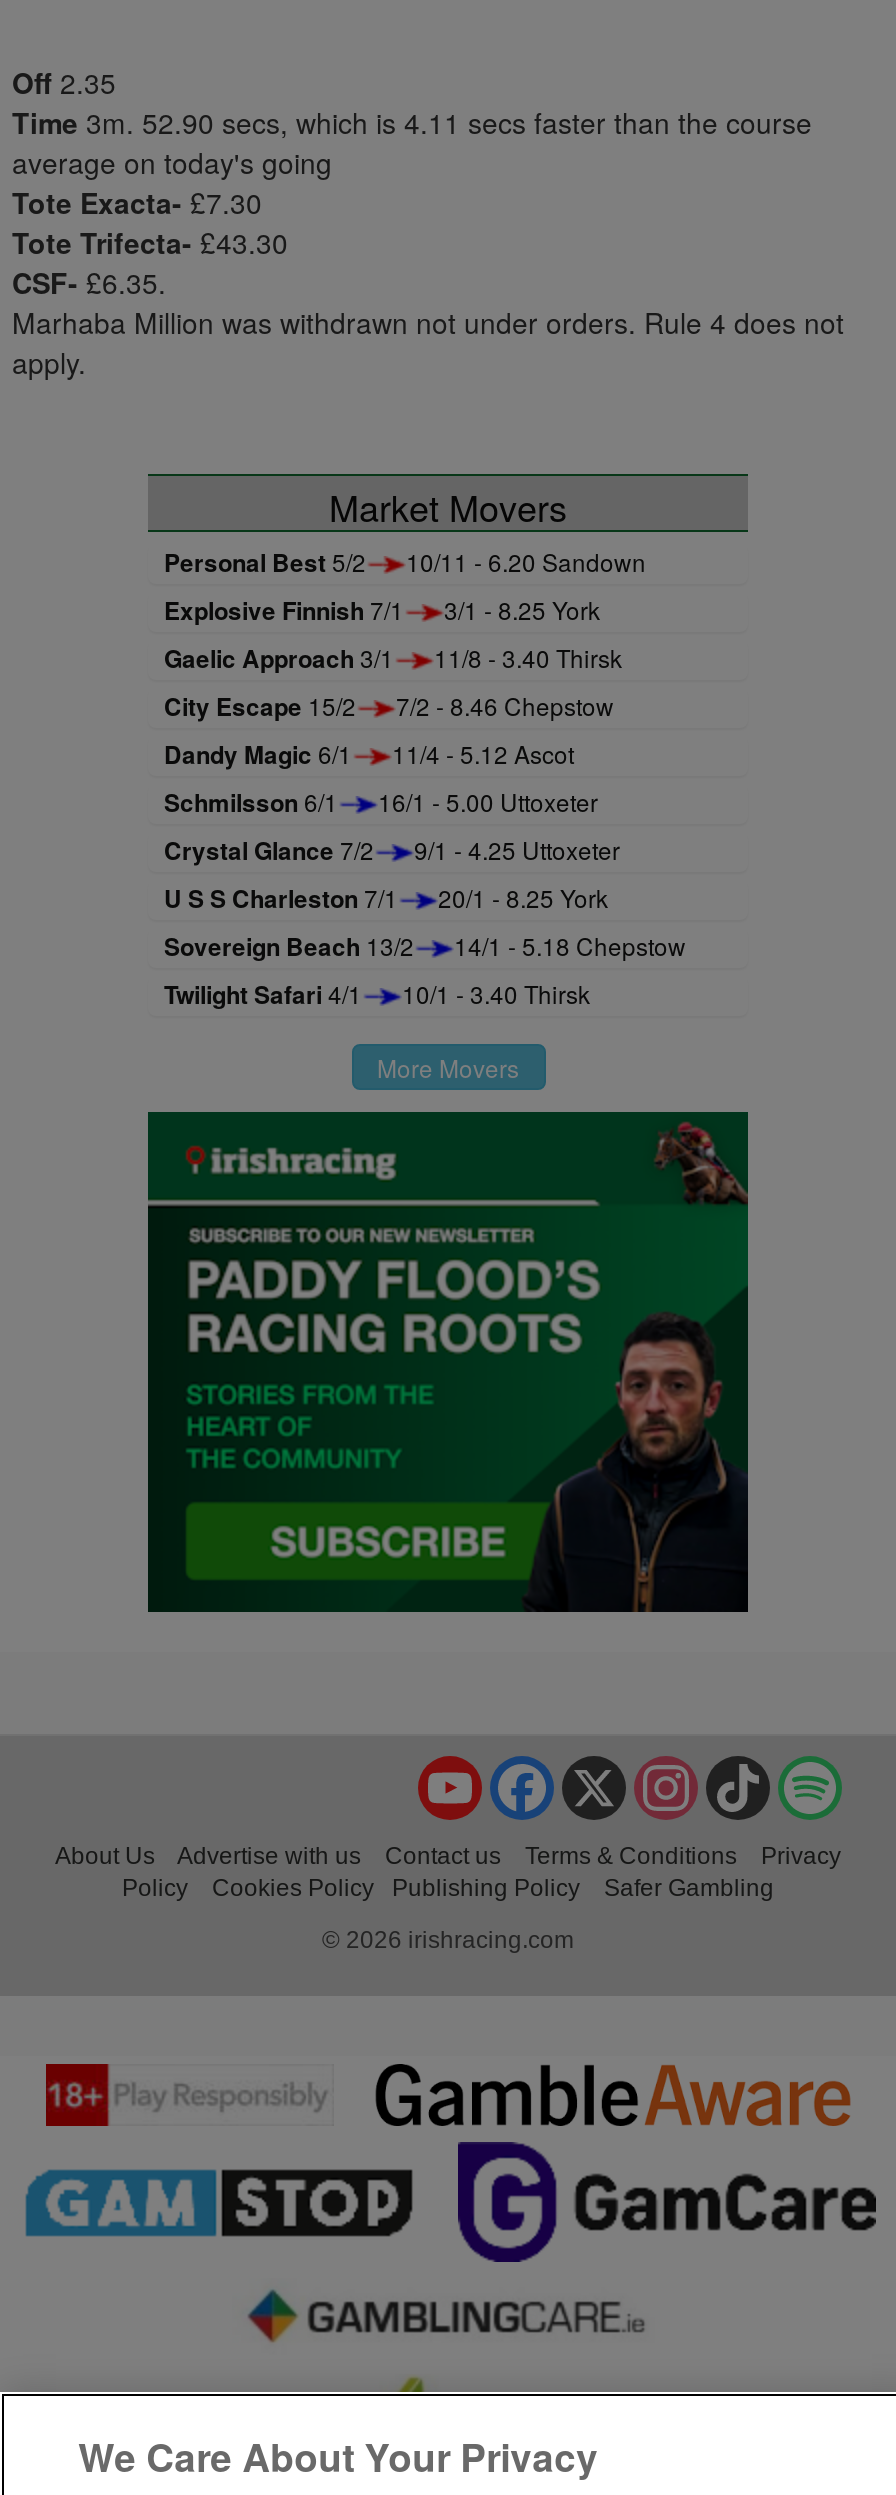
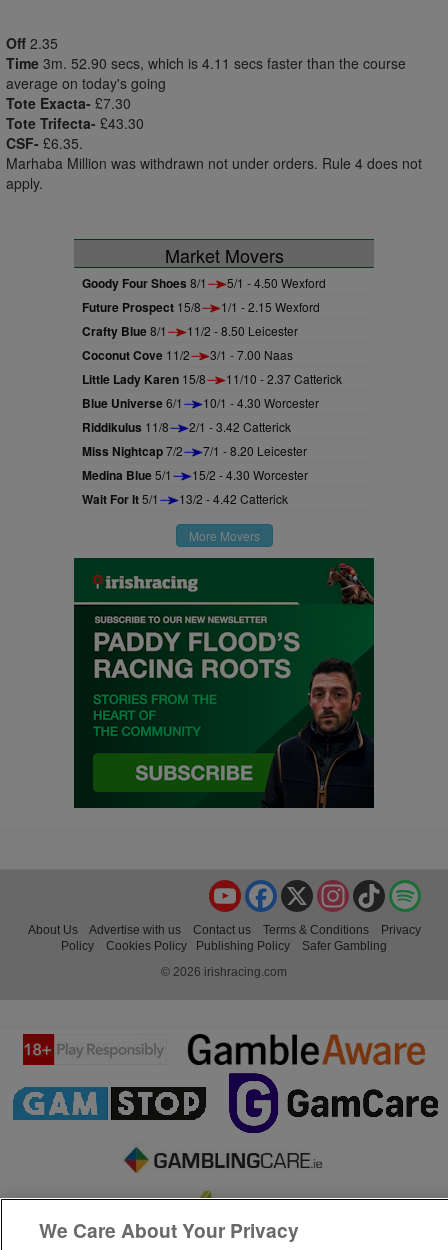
- Personal Best 5/2
- 10/11 - 6.20 Sandown
- Explosive Finnish 7/1
- 3/1 - 8.25 York
- Gaelic Approach 3/1
- 11/8 - 3.40 Thirsk
- City Escape 15/2
- 7/2 - 8.46 Chepstow
- Dandy Magic 6/1
- 11/4 - 5.12 Ascot
- Schmilsson 6/1
- 16/1 - 5.00 Uttoxeter
- Crystal Glance 7/2
- 9/1 - 4.25 Uttoxeter
- U S S Charleston 7/1
- 20/1 - 8.25 York
- Sovereign Beach 13/2
- 14/1 - 5.18 Chepstow
- Twilight Safari 4/1
- 10/1 - 3.40 Thirsk
+ Goody Four Shoes 8/1
+ 5/1 - 4.50 Wexford
+ Future Prospect 15/8
+ 1/1 - 2.15 Wexford
+ Crafty Blue 8/1
+ 11/2 - 8.50 Leicester
+ Coconut Cove 11/2
+ 3/1 - 7.00 Naas
+ Little Lady Karen 15/8
+ 11/10 - 2.37 Catterick
+ Blue Universe 6/1
+ 10/1 - 4.30 Worcester
+ Riddikulus 11/8
+ 2/1 - 3.42 Catterick
+ Miss Nightcap 7/2
+ 7/1 - 8.20 Leicester
+ Medina Blue 5/1
+ 15/2 - 4.30 Worcester
+ Wait For It 5/1
+ 13/2 - 4.42 Catterick
